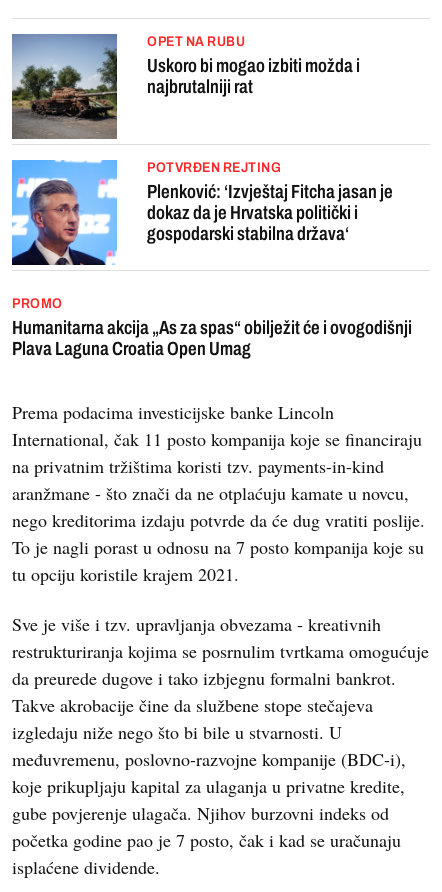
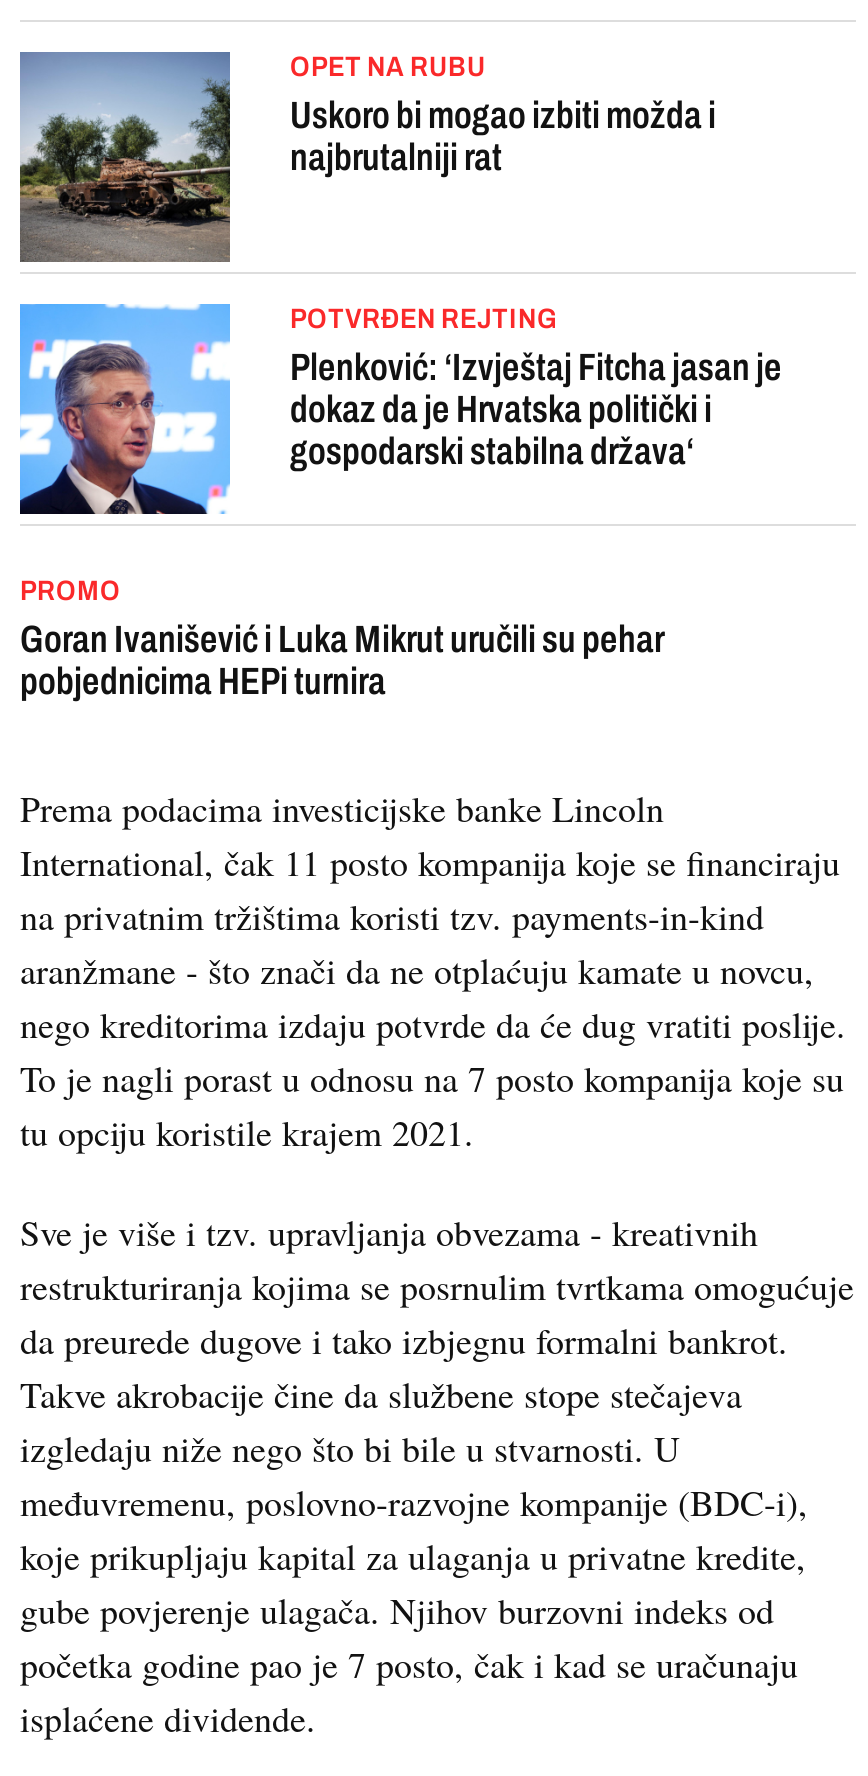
- Humanitarna akcija „As za spas“ obilježit će i ovogodišnji
- Plava Laguna Croatia Open Umag
+ Goran Ivanišević i Luka Mikrut uručili su pehar
+ pobjednicima HEPi turnira
